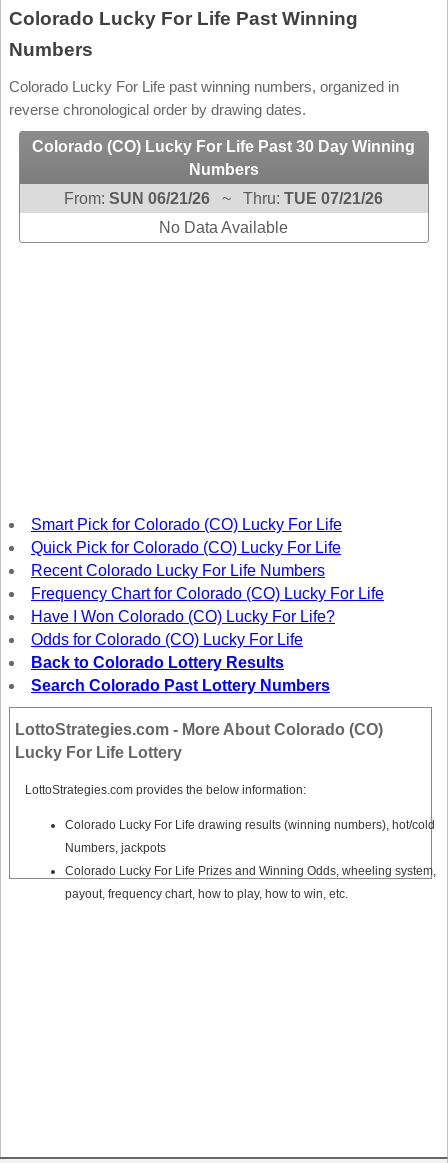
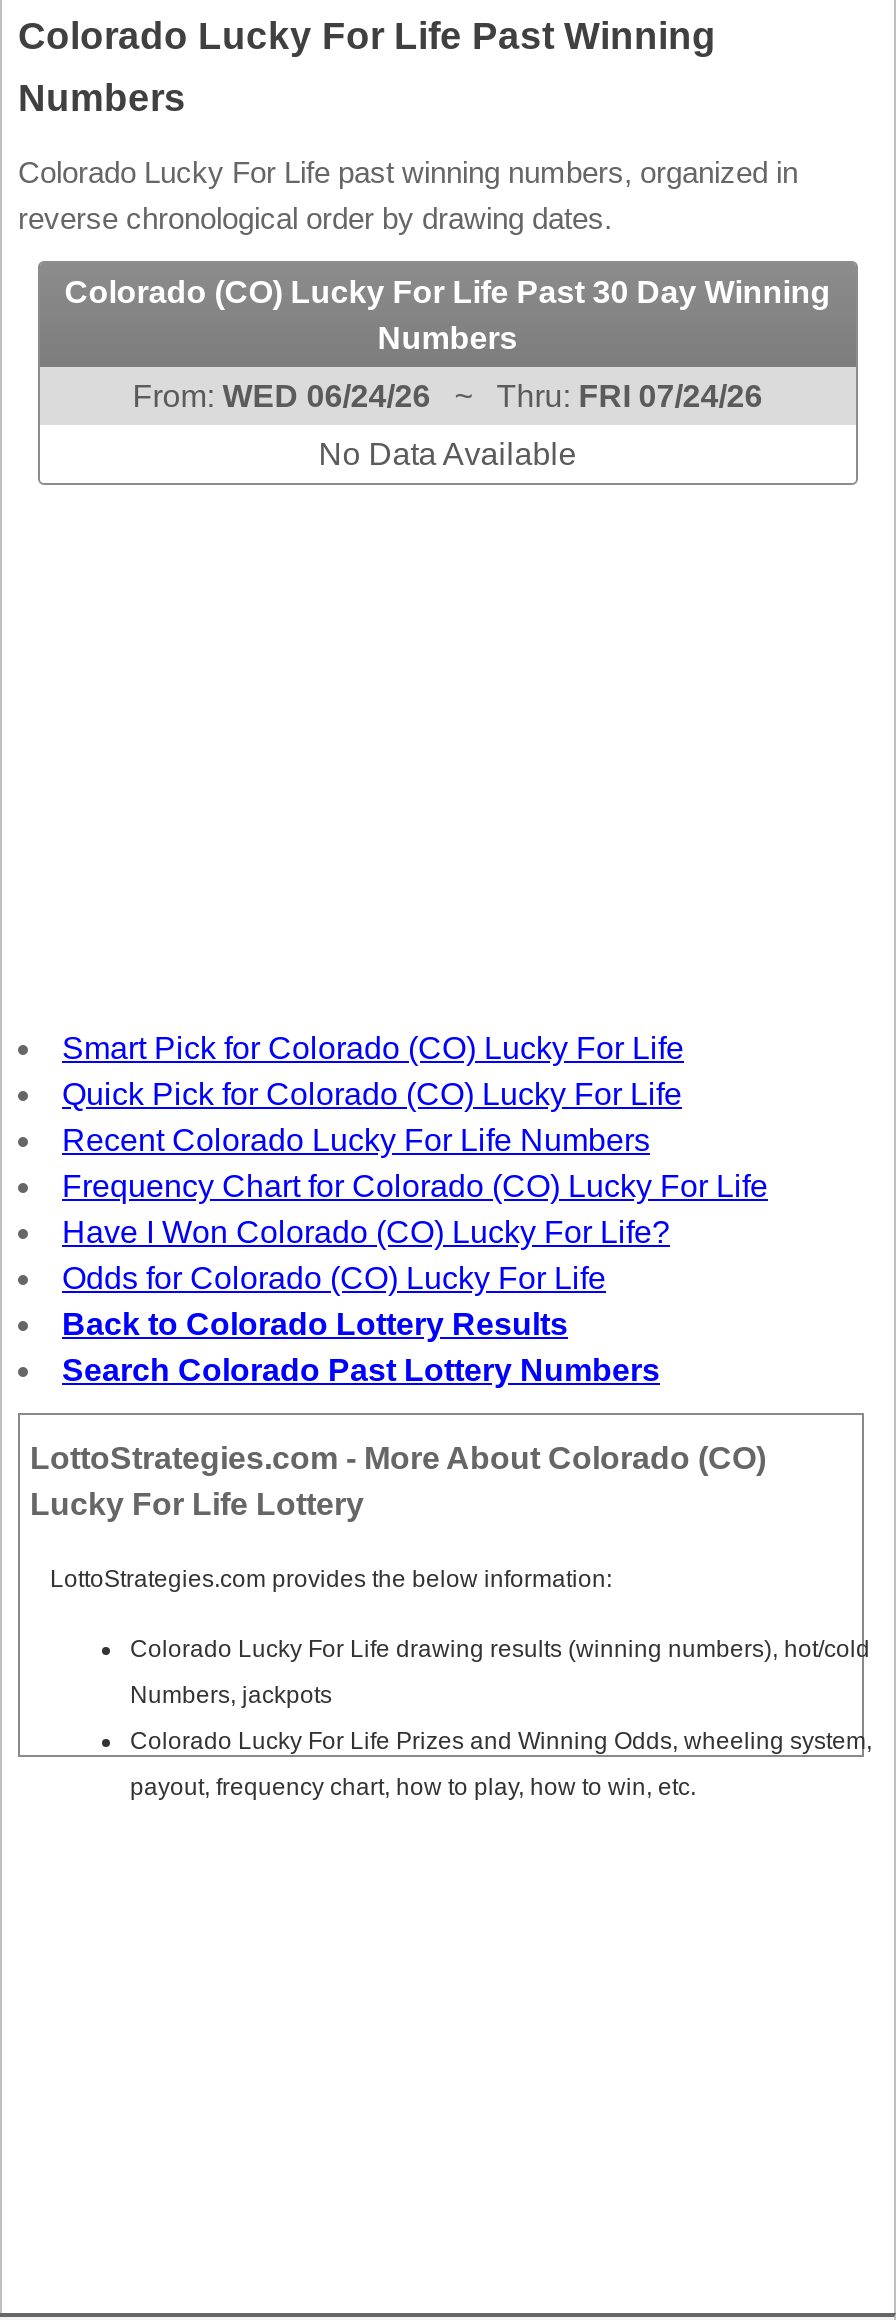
- From: SUN 06/21/26 ~ Thru: TUE 07/21/26
+ From: WED 06/24/26 ~ Thru: FRI 07/24/26
